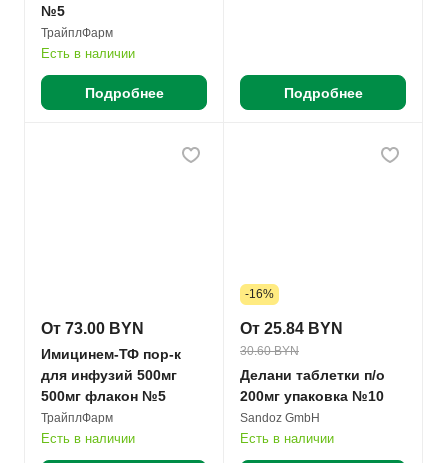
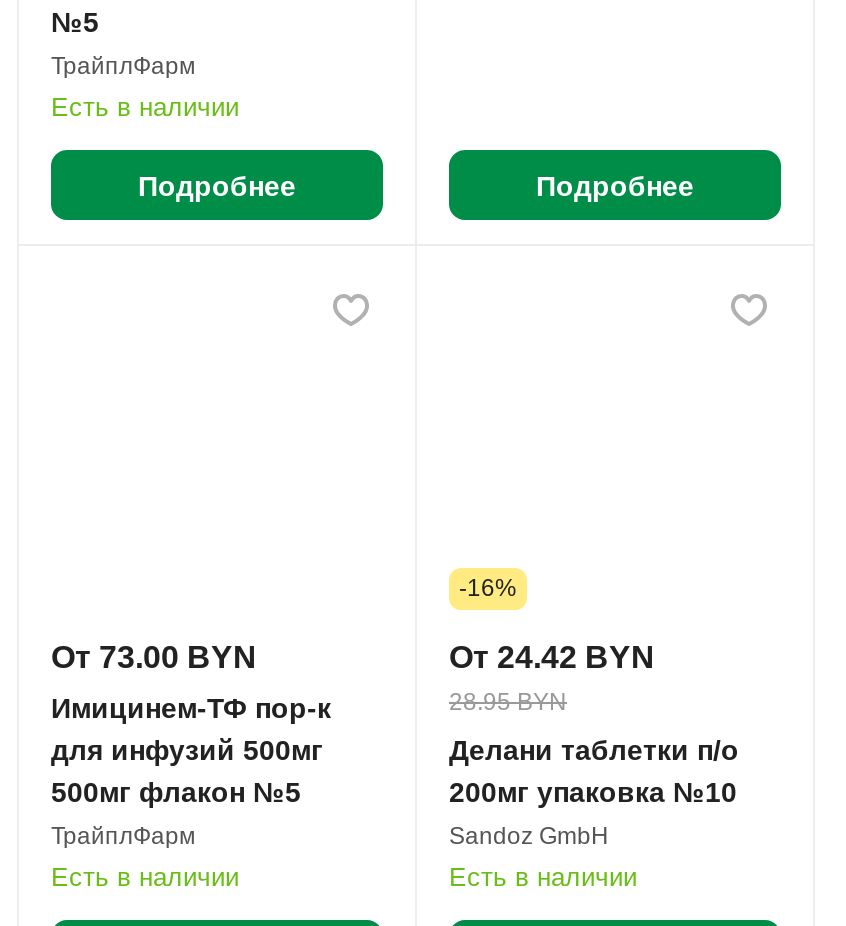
- От 25.84 BYN
+ От 24.42 BYN

- 30.60 BYN
+ 28.95 BYN
